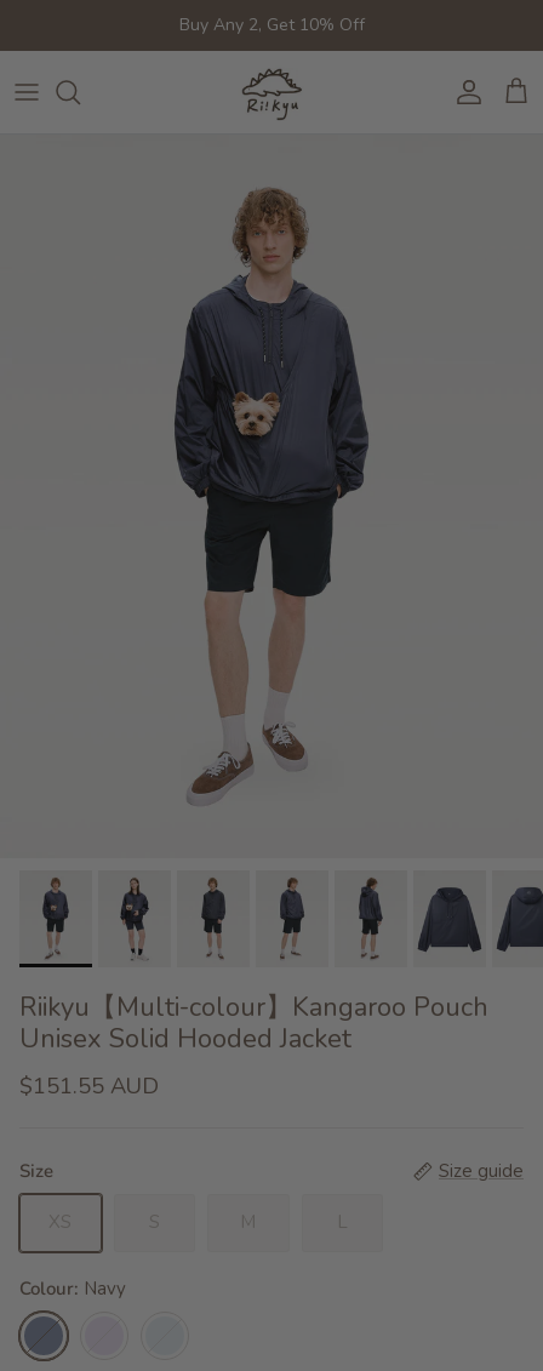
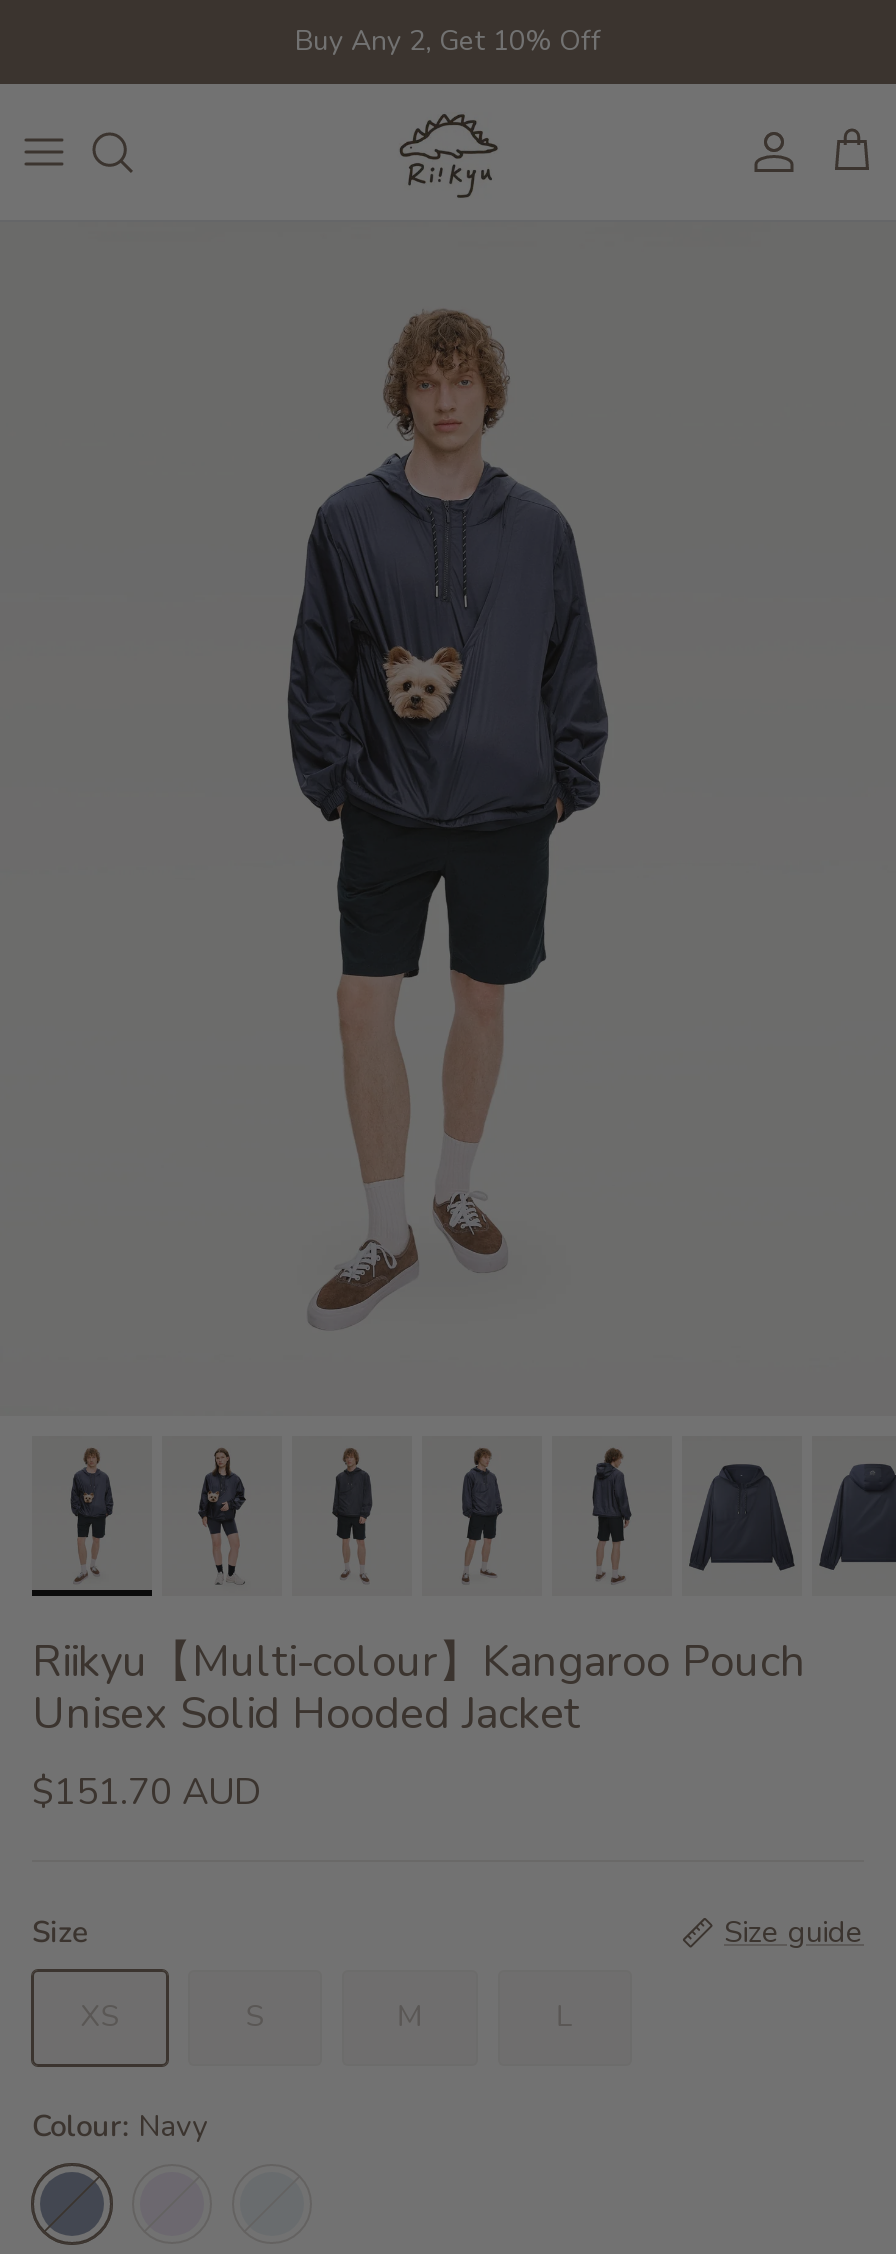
- $151.55 AUD
+ $151.70 AUD
